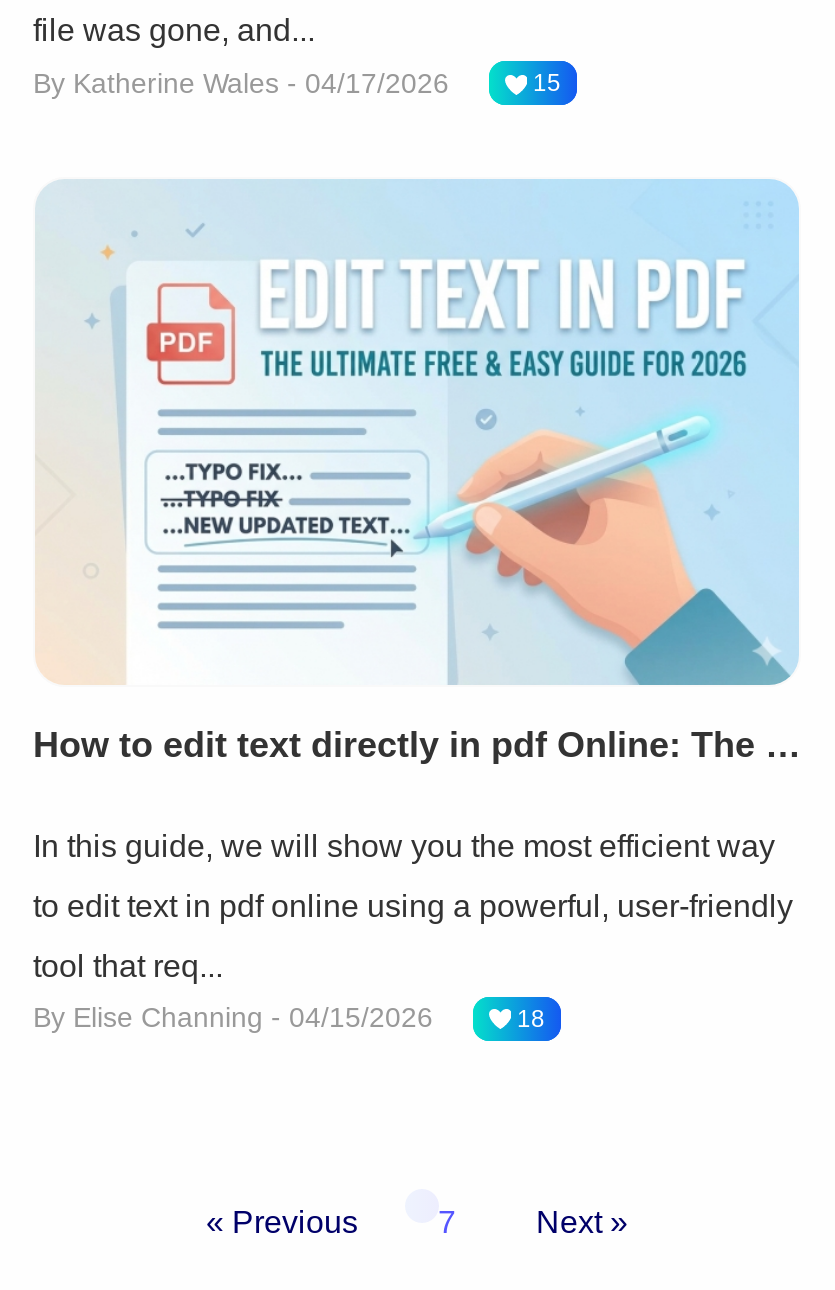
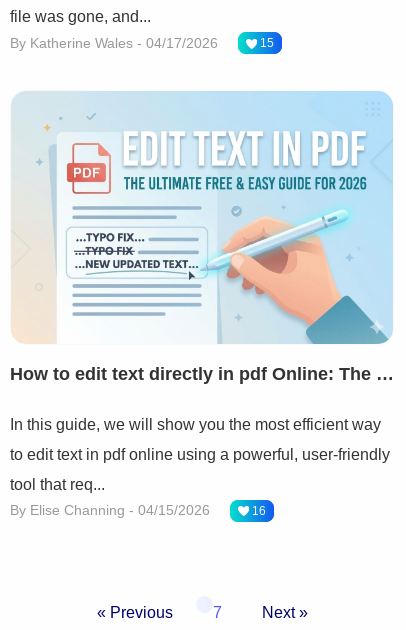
- 18
+ 16
